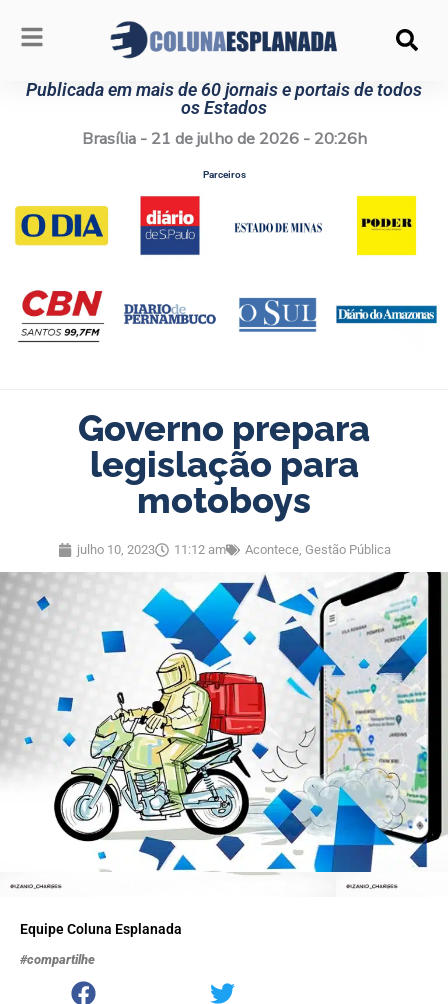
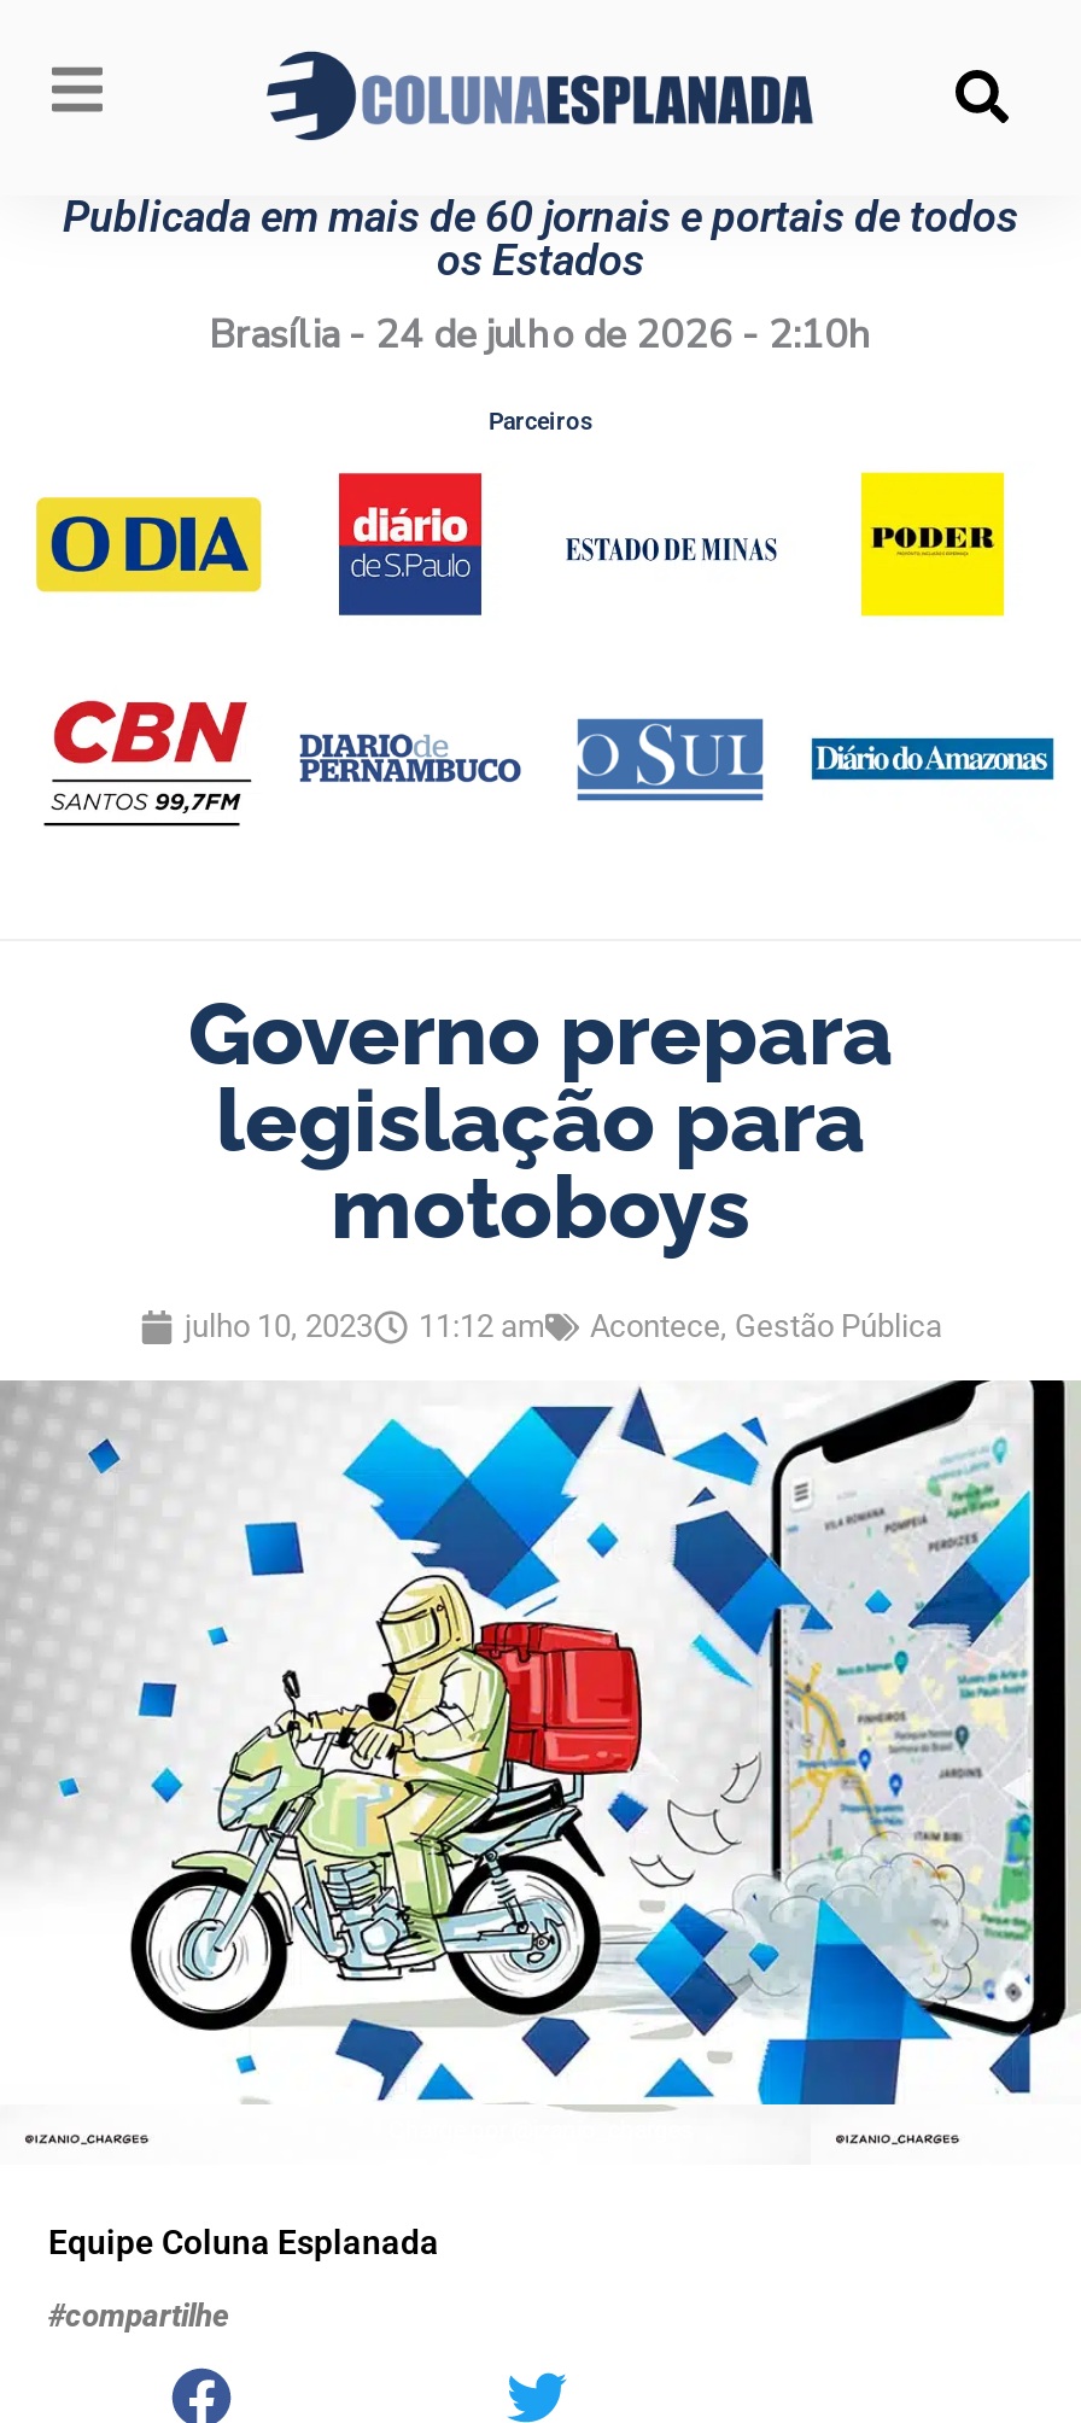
- Brasília - 21 de julho de 2026 - 20:26h
+ Brasília - 24 de julho de 2026 - 2:10h
